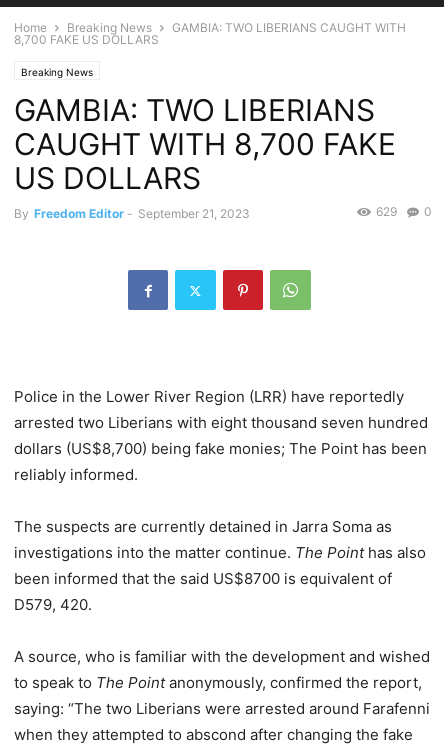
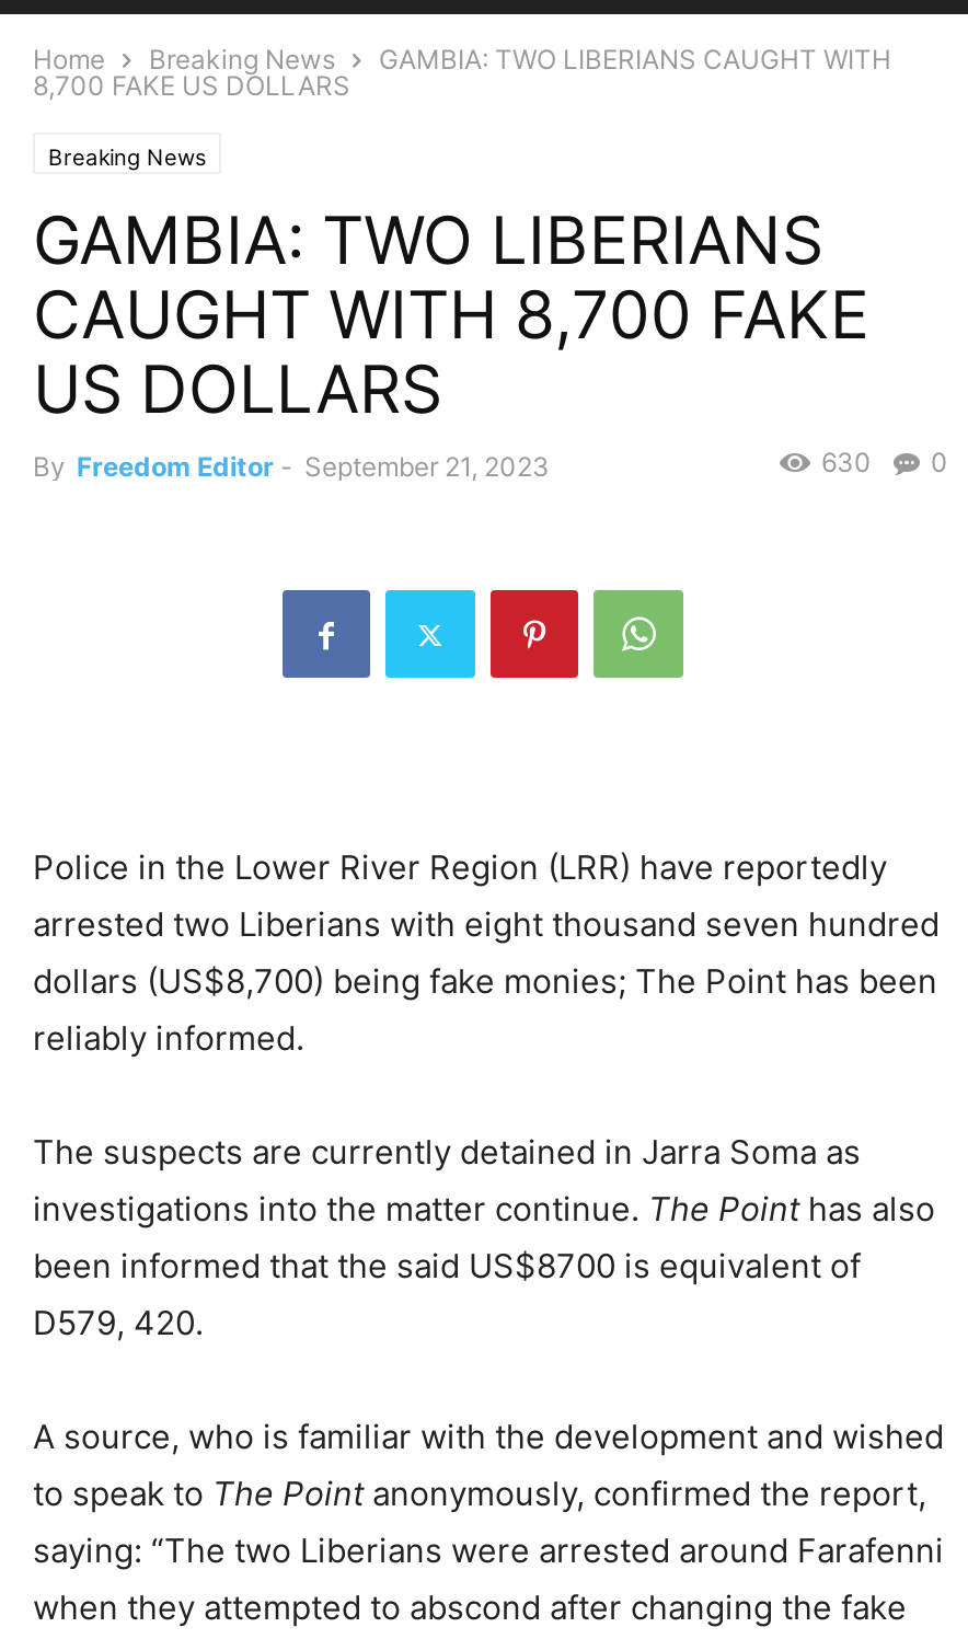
- 629 0
+ 630 0
